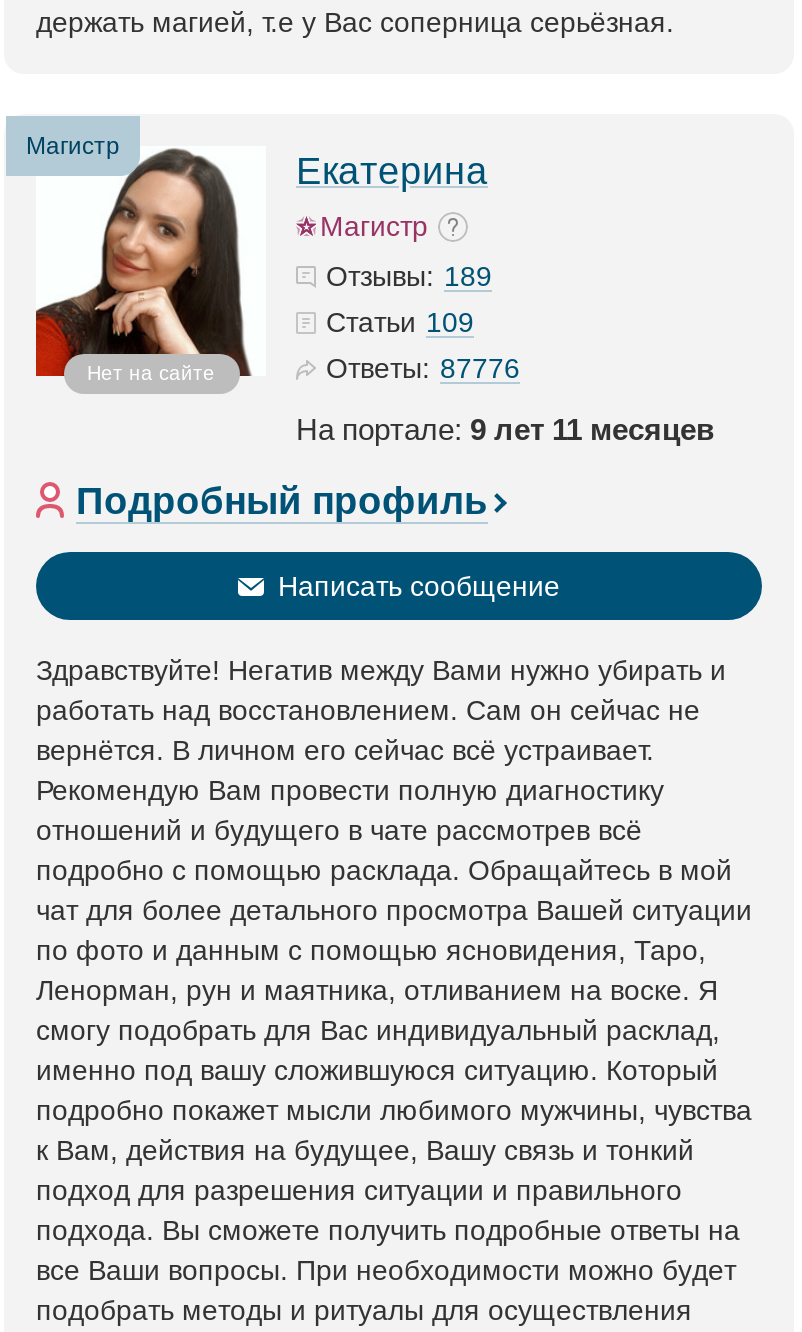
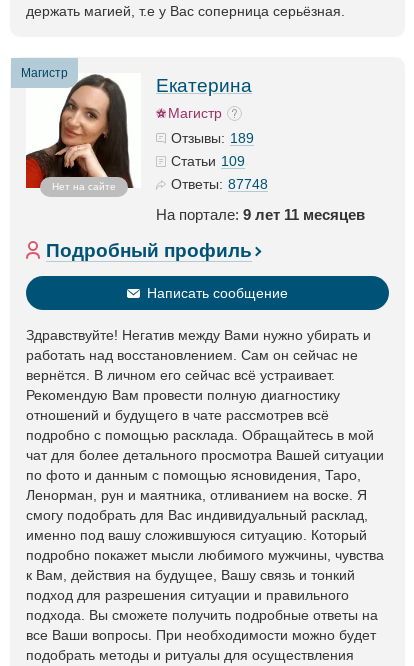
- Ответы: 87776
+ Ответы: 87748
